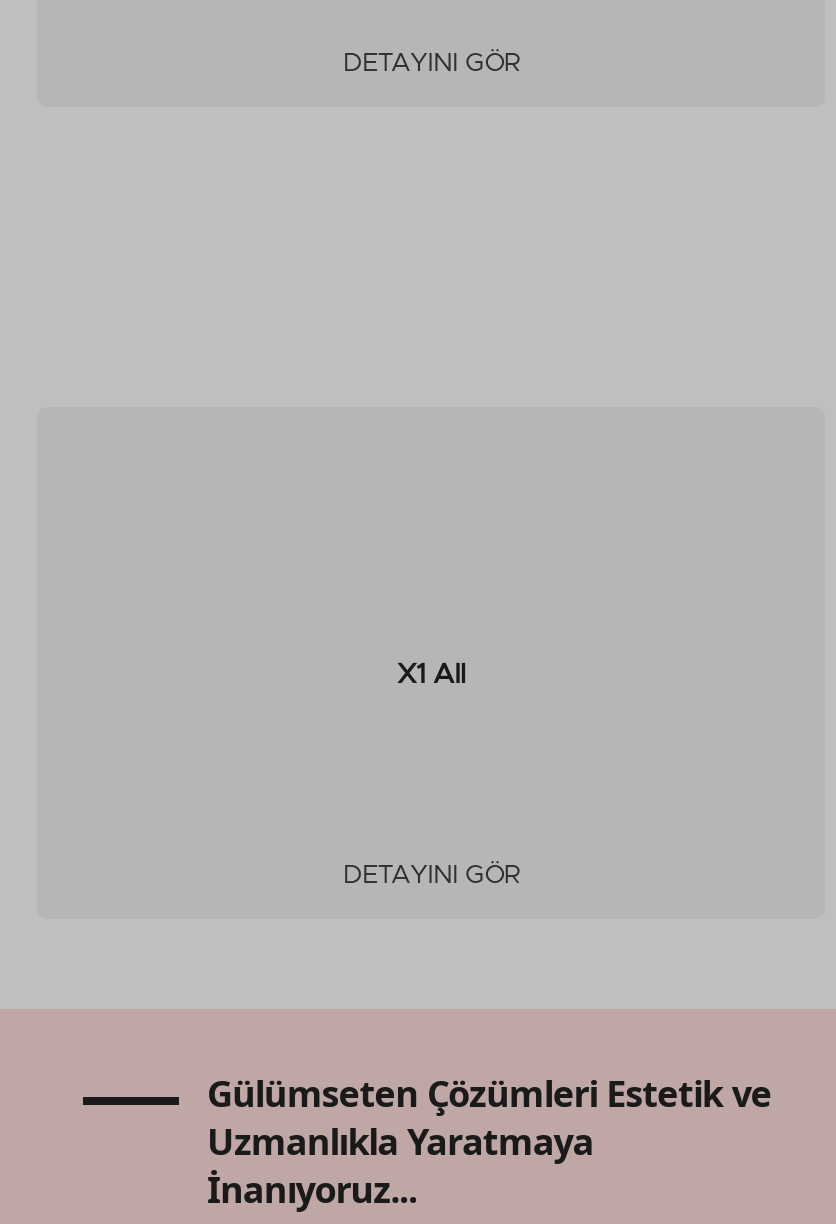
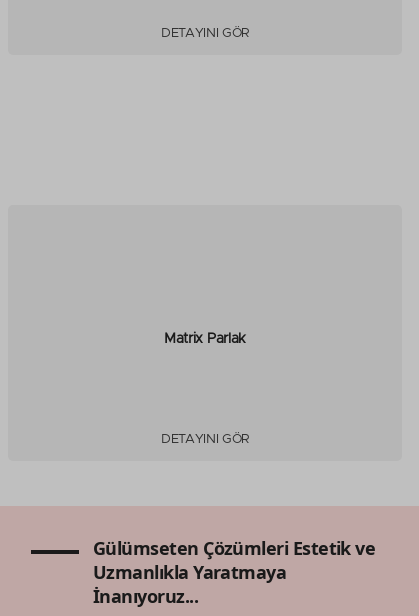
- X1 All
+ Matrix Parlak
